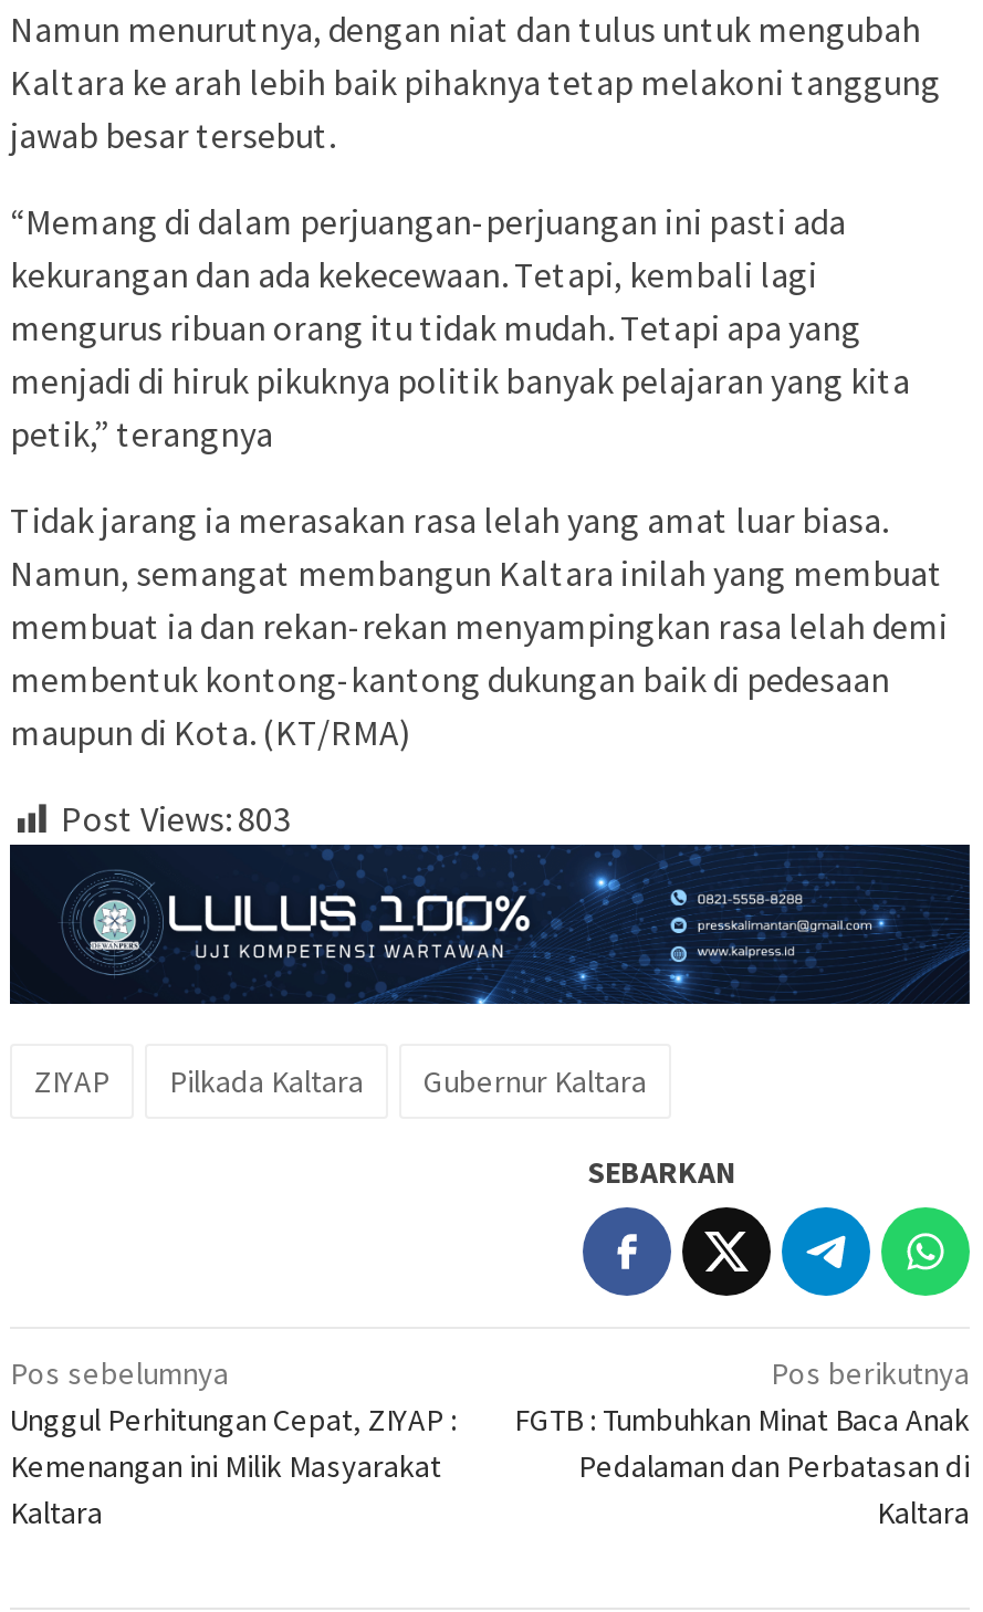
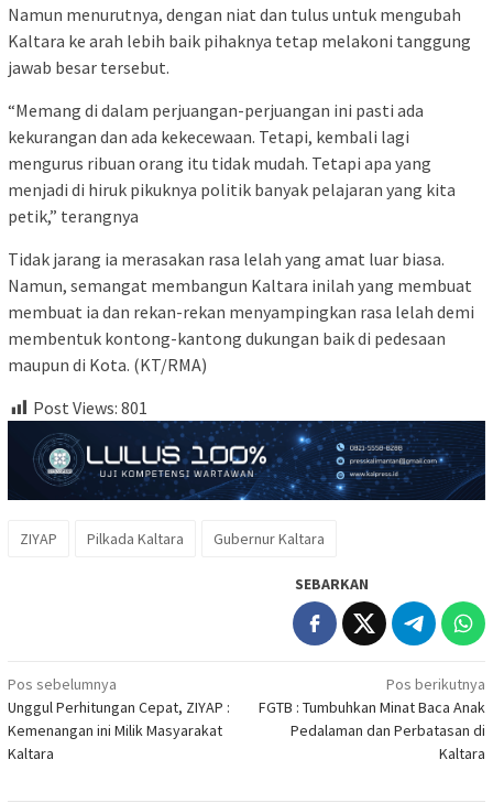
- Post Views: 803
+ Post Views: 801
